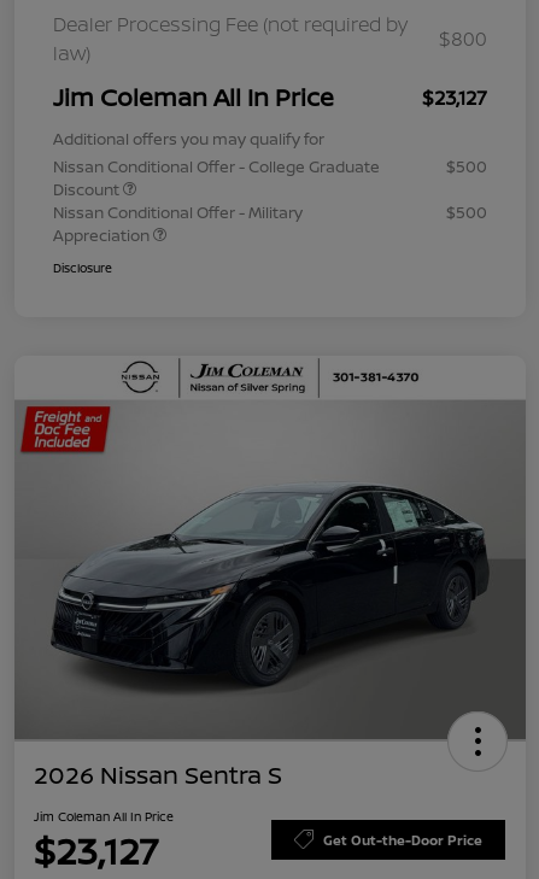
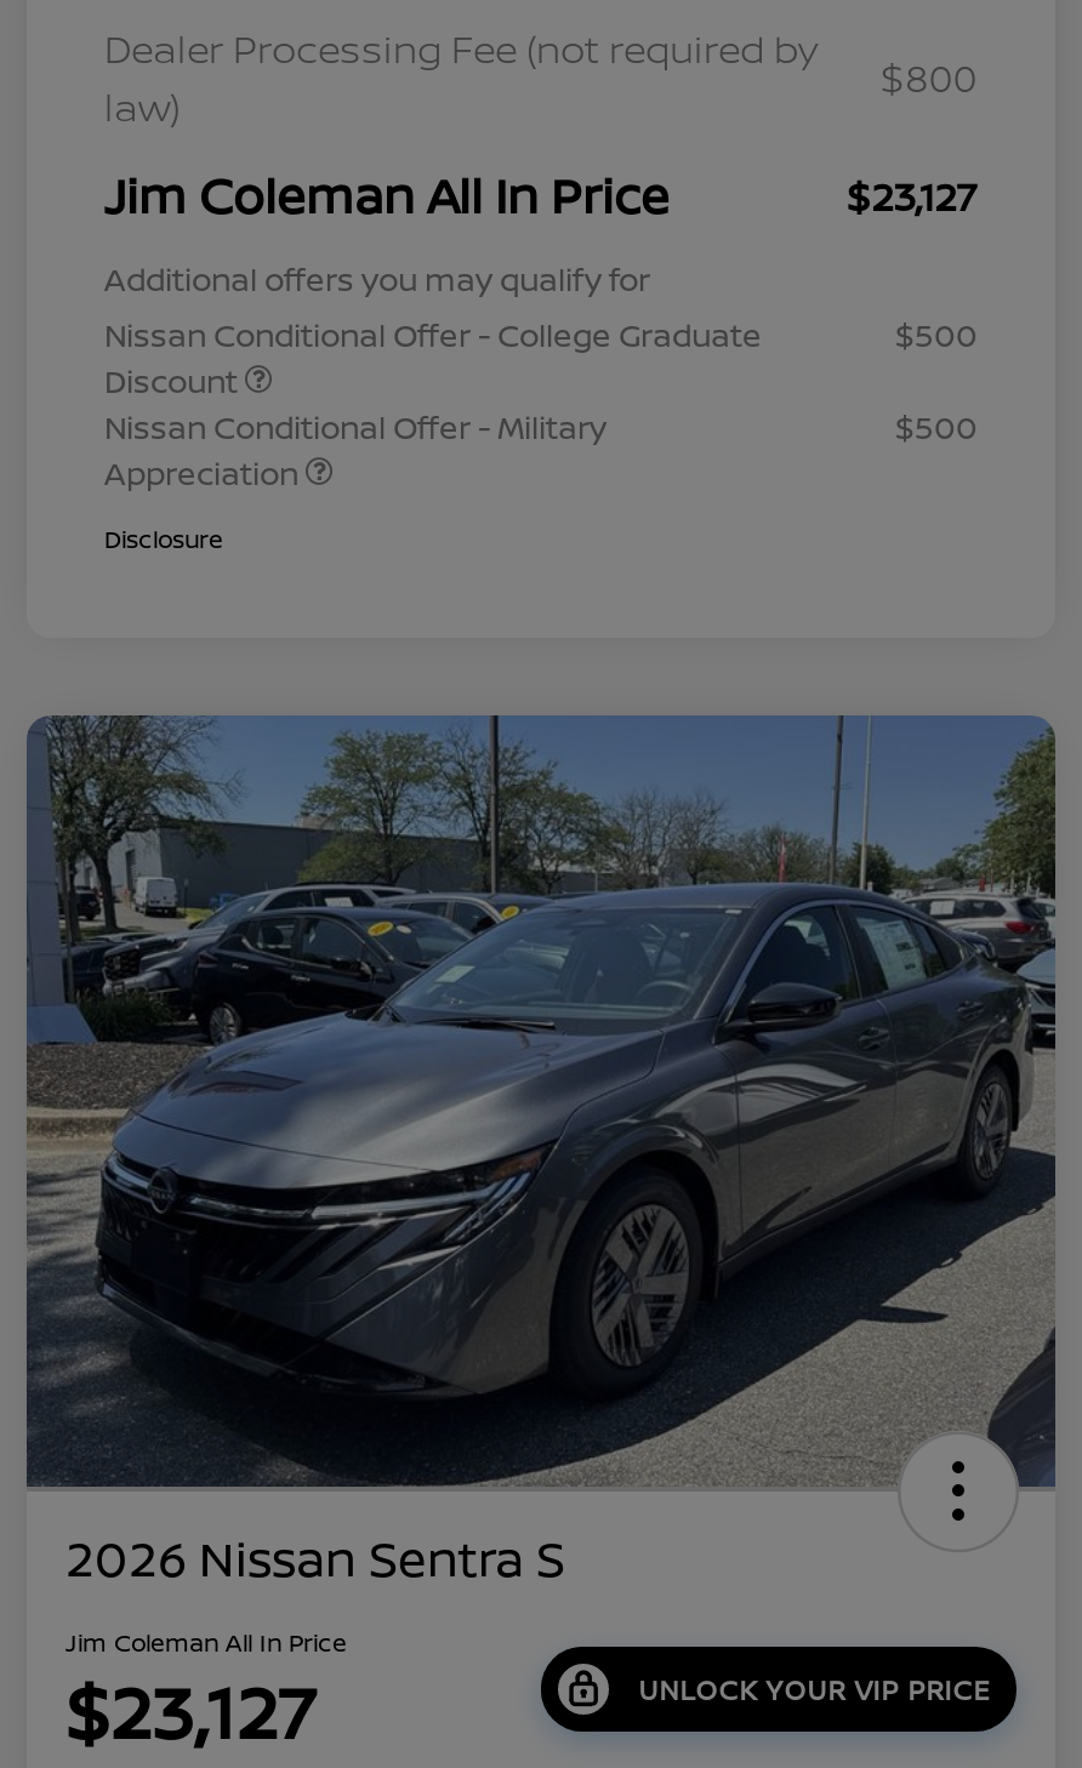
- [image]
+ [image]

- Get Out-the-Door Price
+ UNLOCK YOUR VIP PRICE
